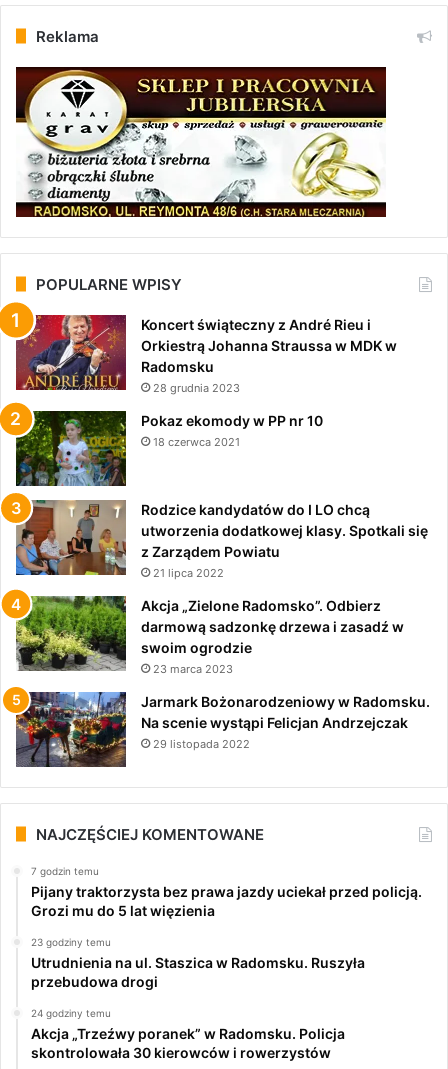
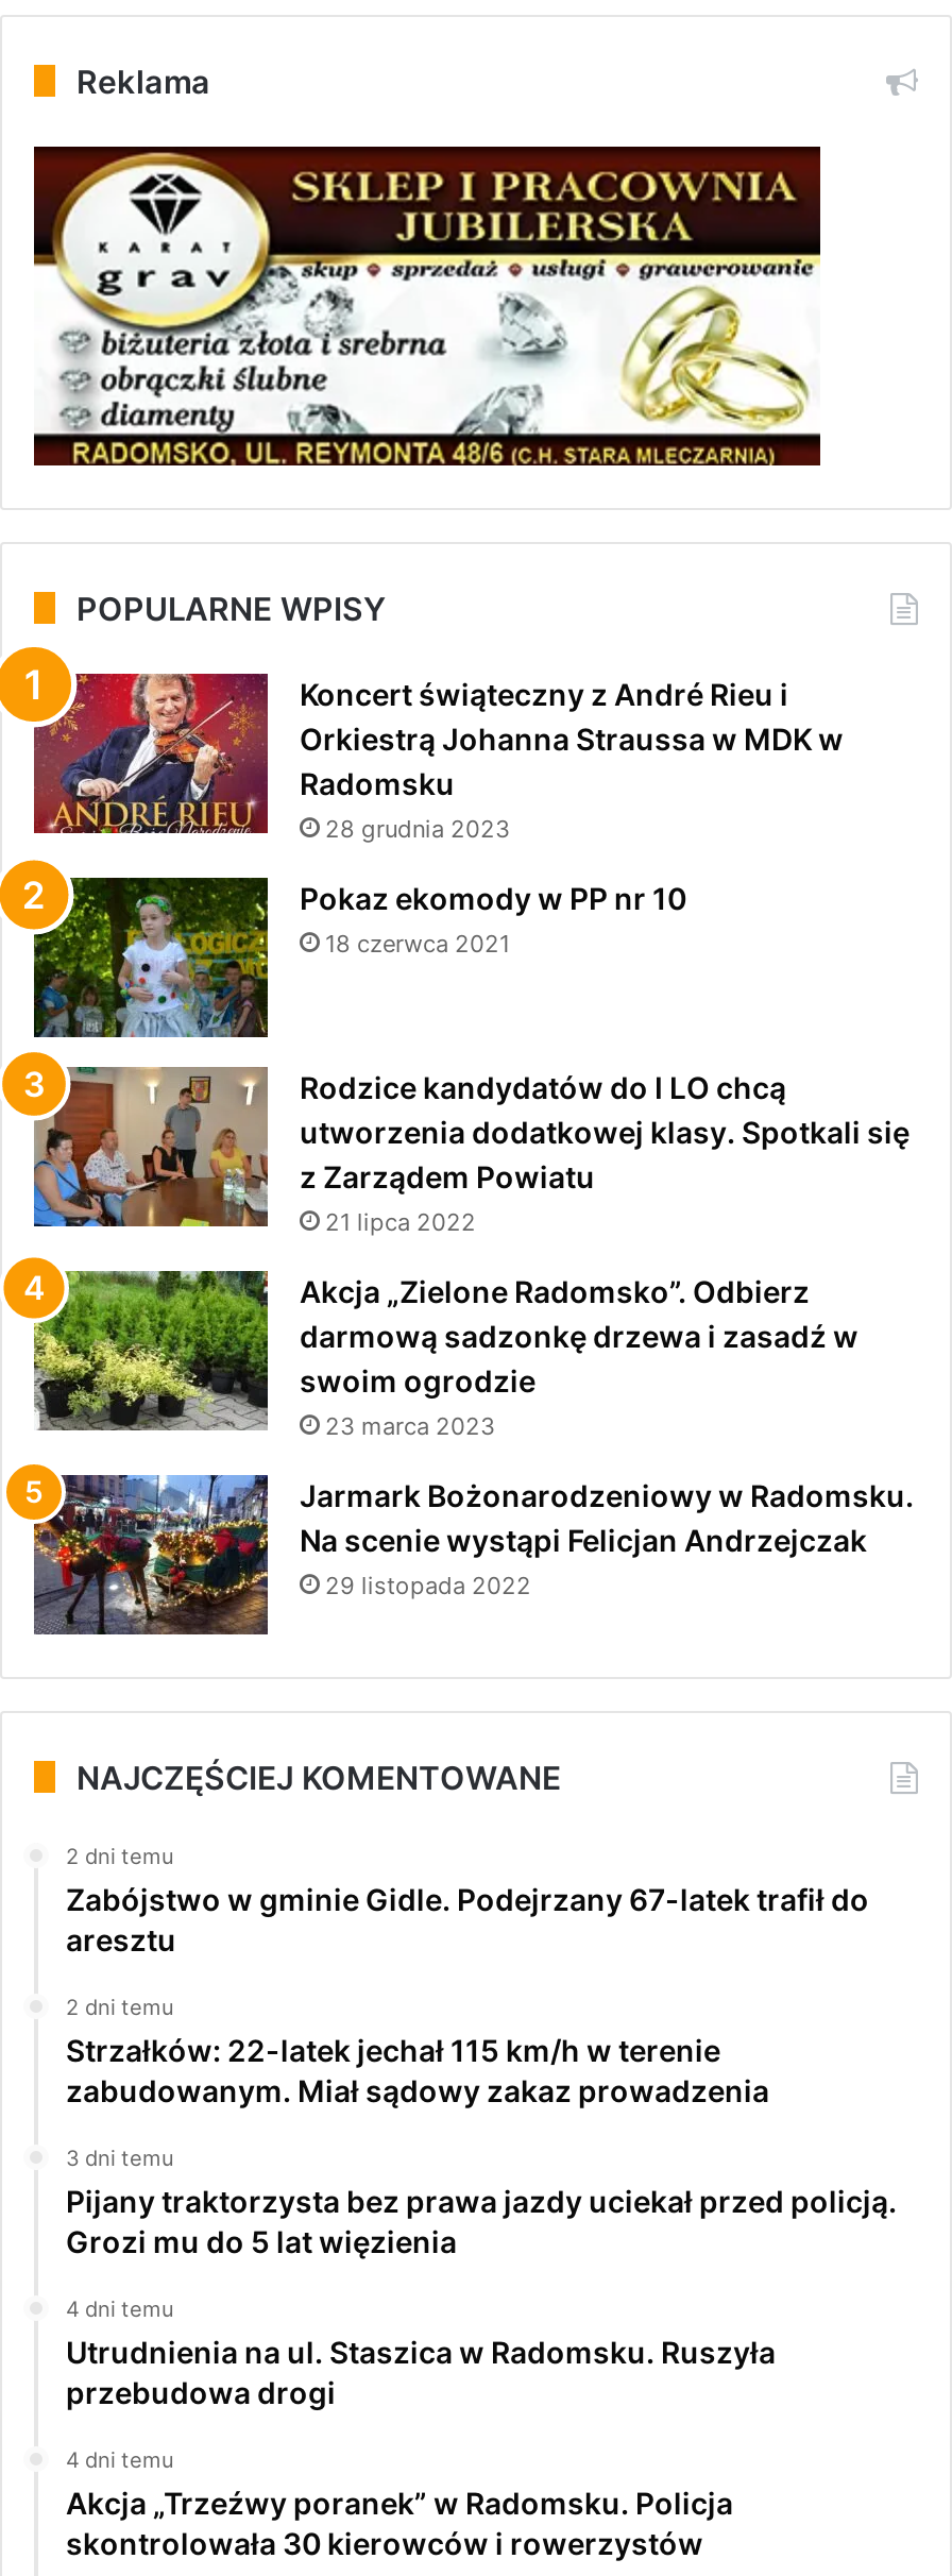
- 7 godzin temu
+ 2 dni temu
+ Zabójstwo w gminie Gidle. Podejrzany 67-latek trafił do
+ aresztu
+ 2 dni temu
+ Strzałków: 22-latek jechał 115 km/h w terenie
+ zabudowanym. Miał sądowy zakaz prowadzenia
+ 3 dni temu

- 23 godziny temu
+ 4 dni temu

- 24 godziny temu
+ 4 dni temu
